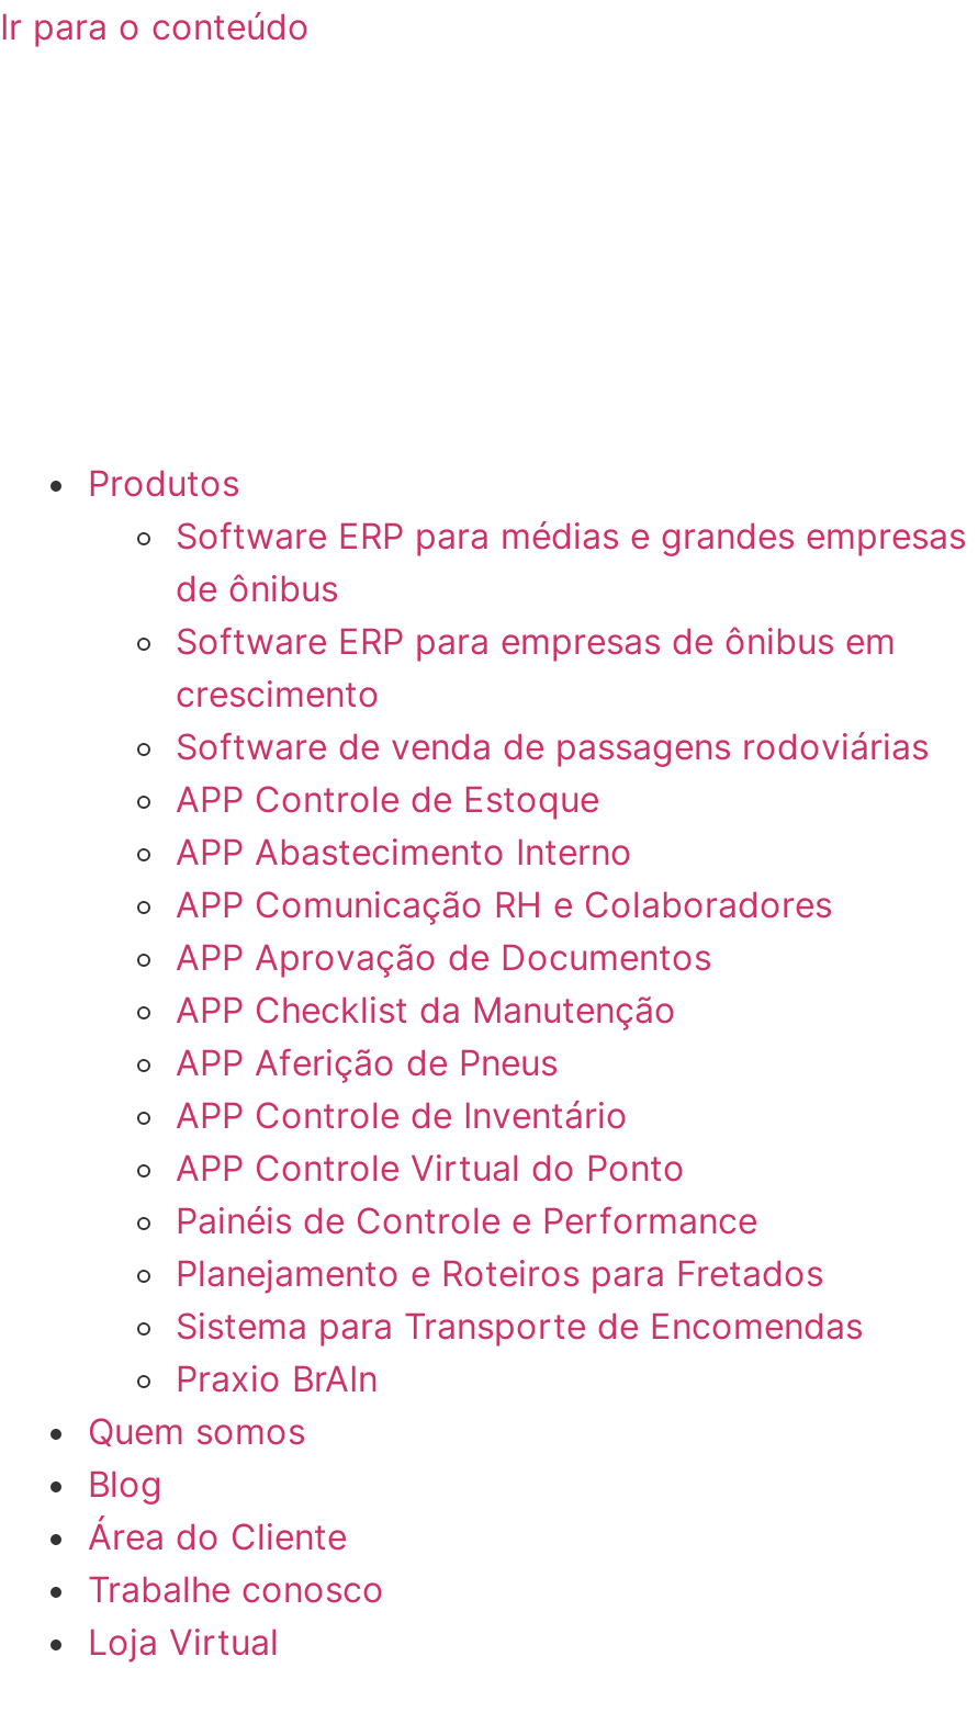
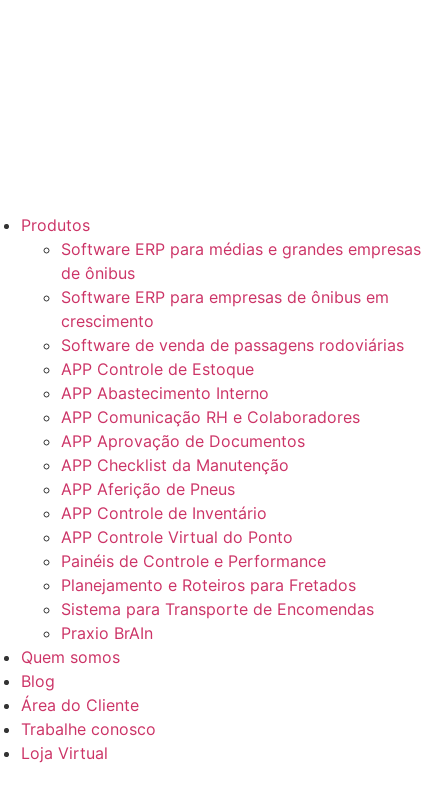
- Ir para o conteúdo
